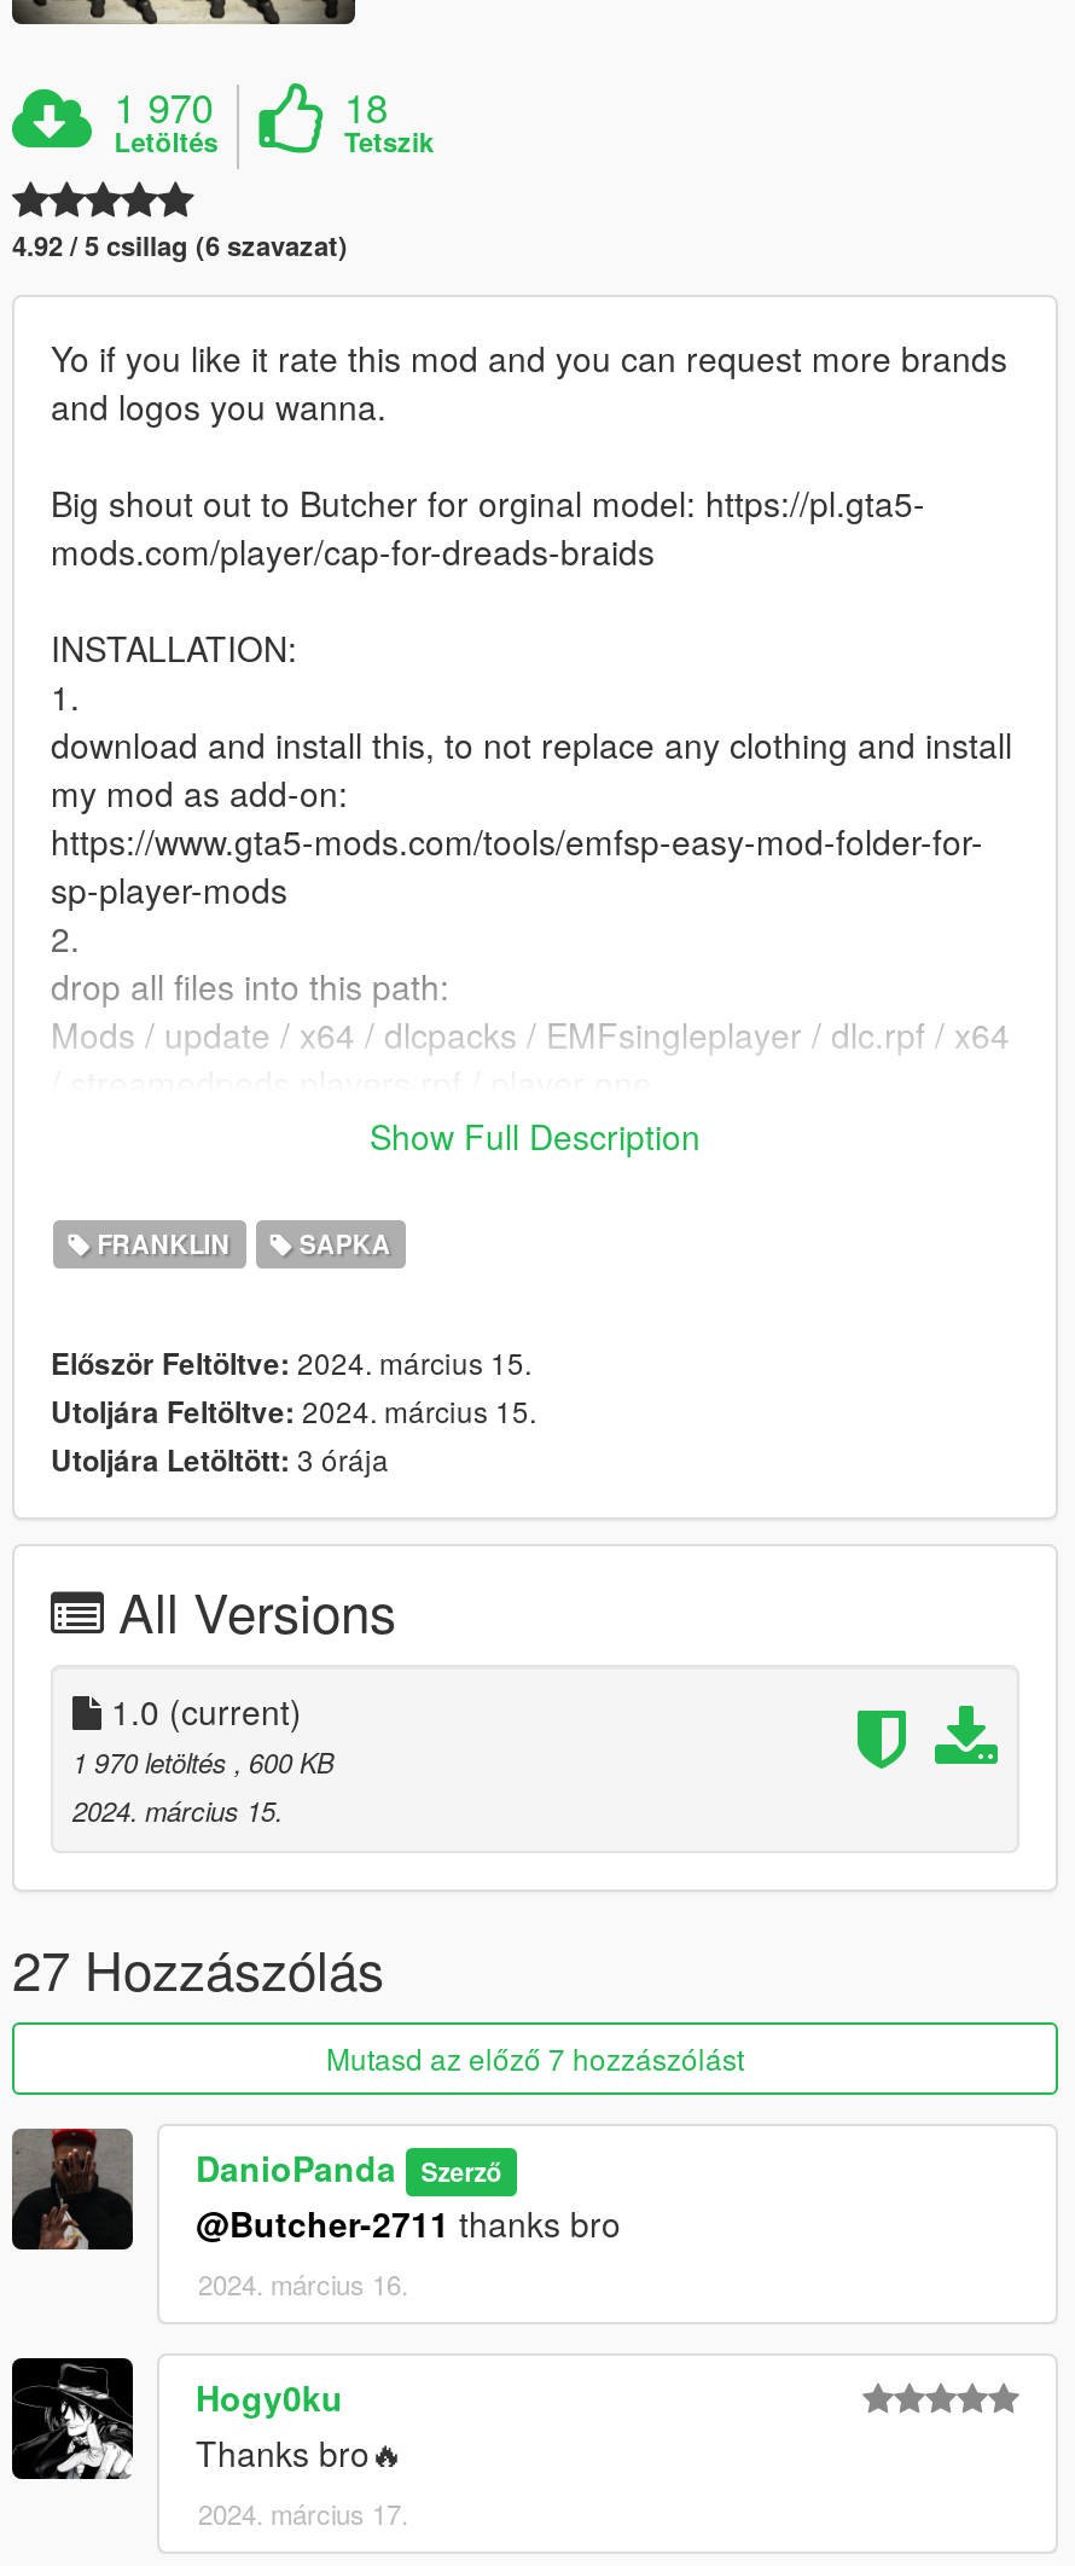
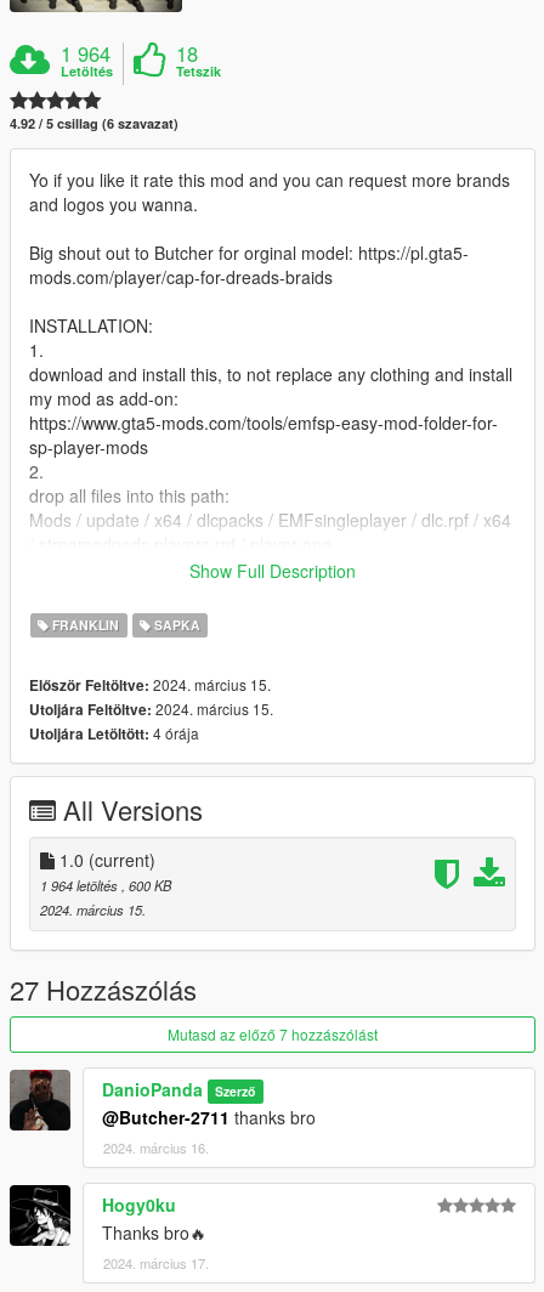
- 1 970
+ 1 964

- Utoljára Letöltött: 3 órája
+ Utoljára Letöltött: 4 órája

- 1 970 letöltés, 600 KB
+ 1 964 letöltés, 600 KB
